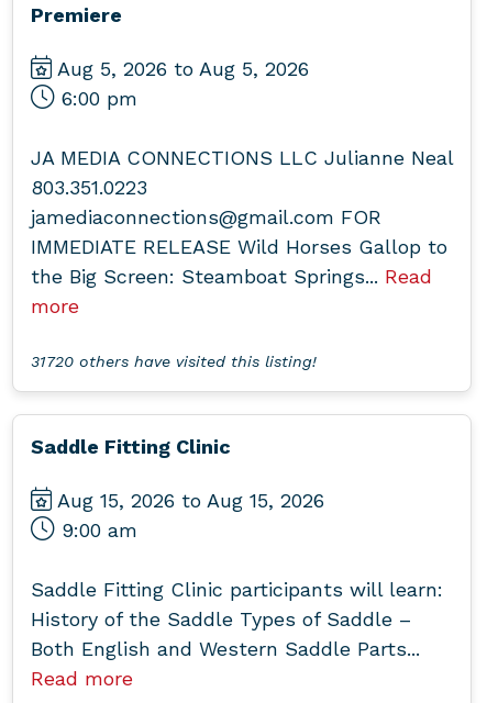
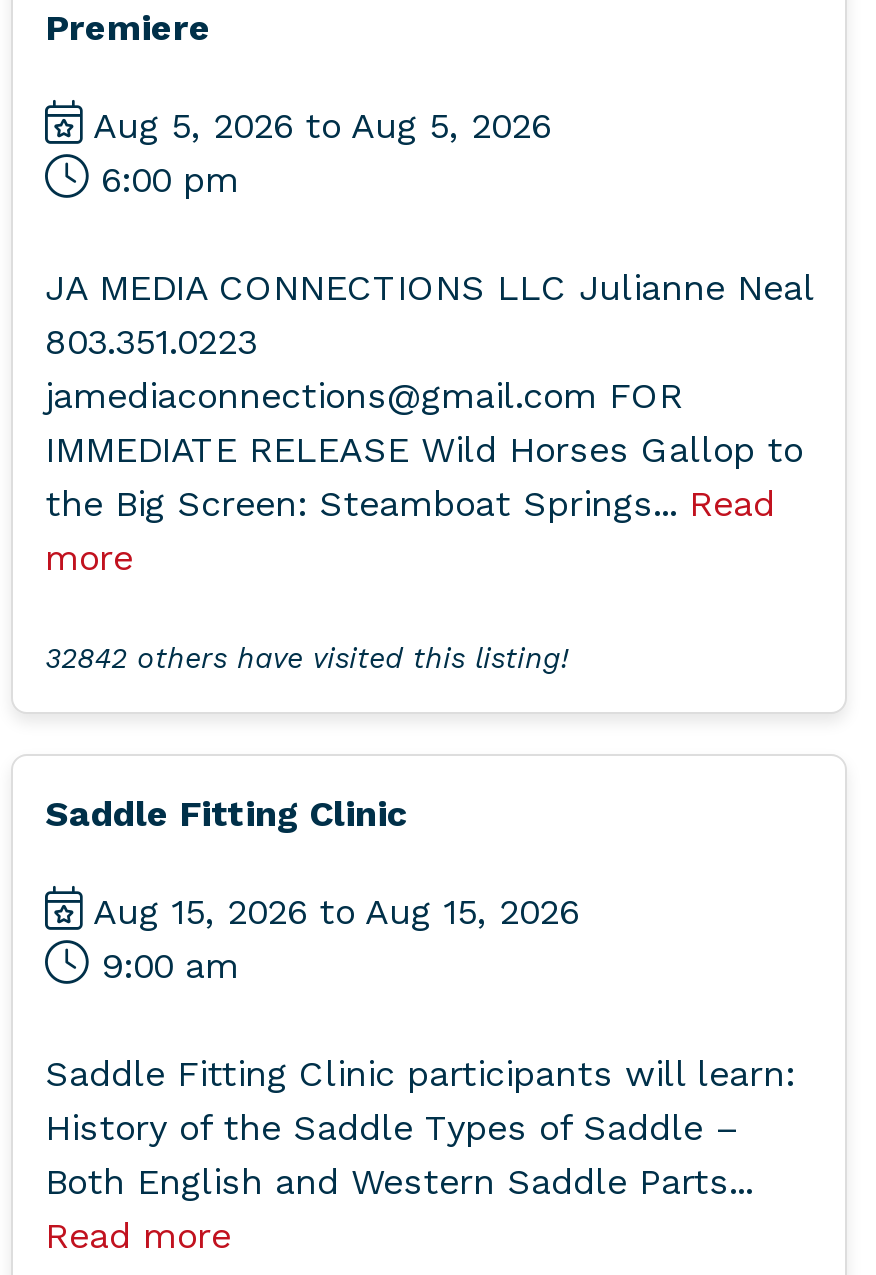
- 31720 others have visited this listing!
+ 32842 others have visited this listing!
